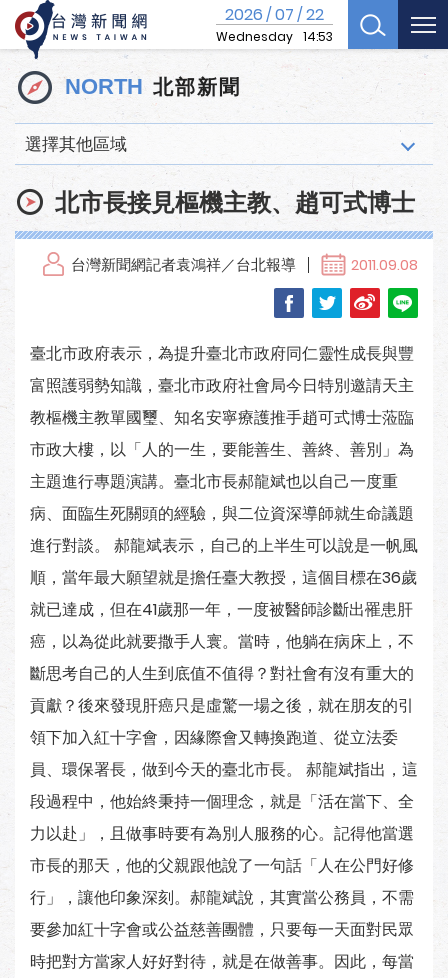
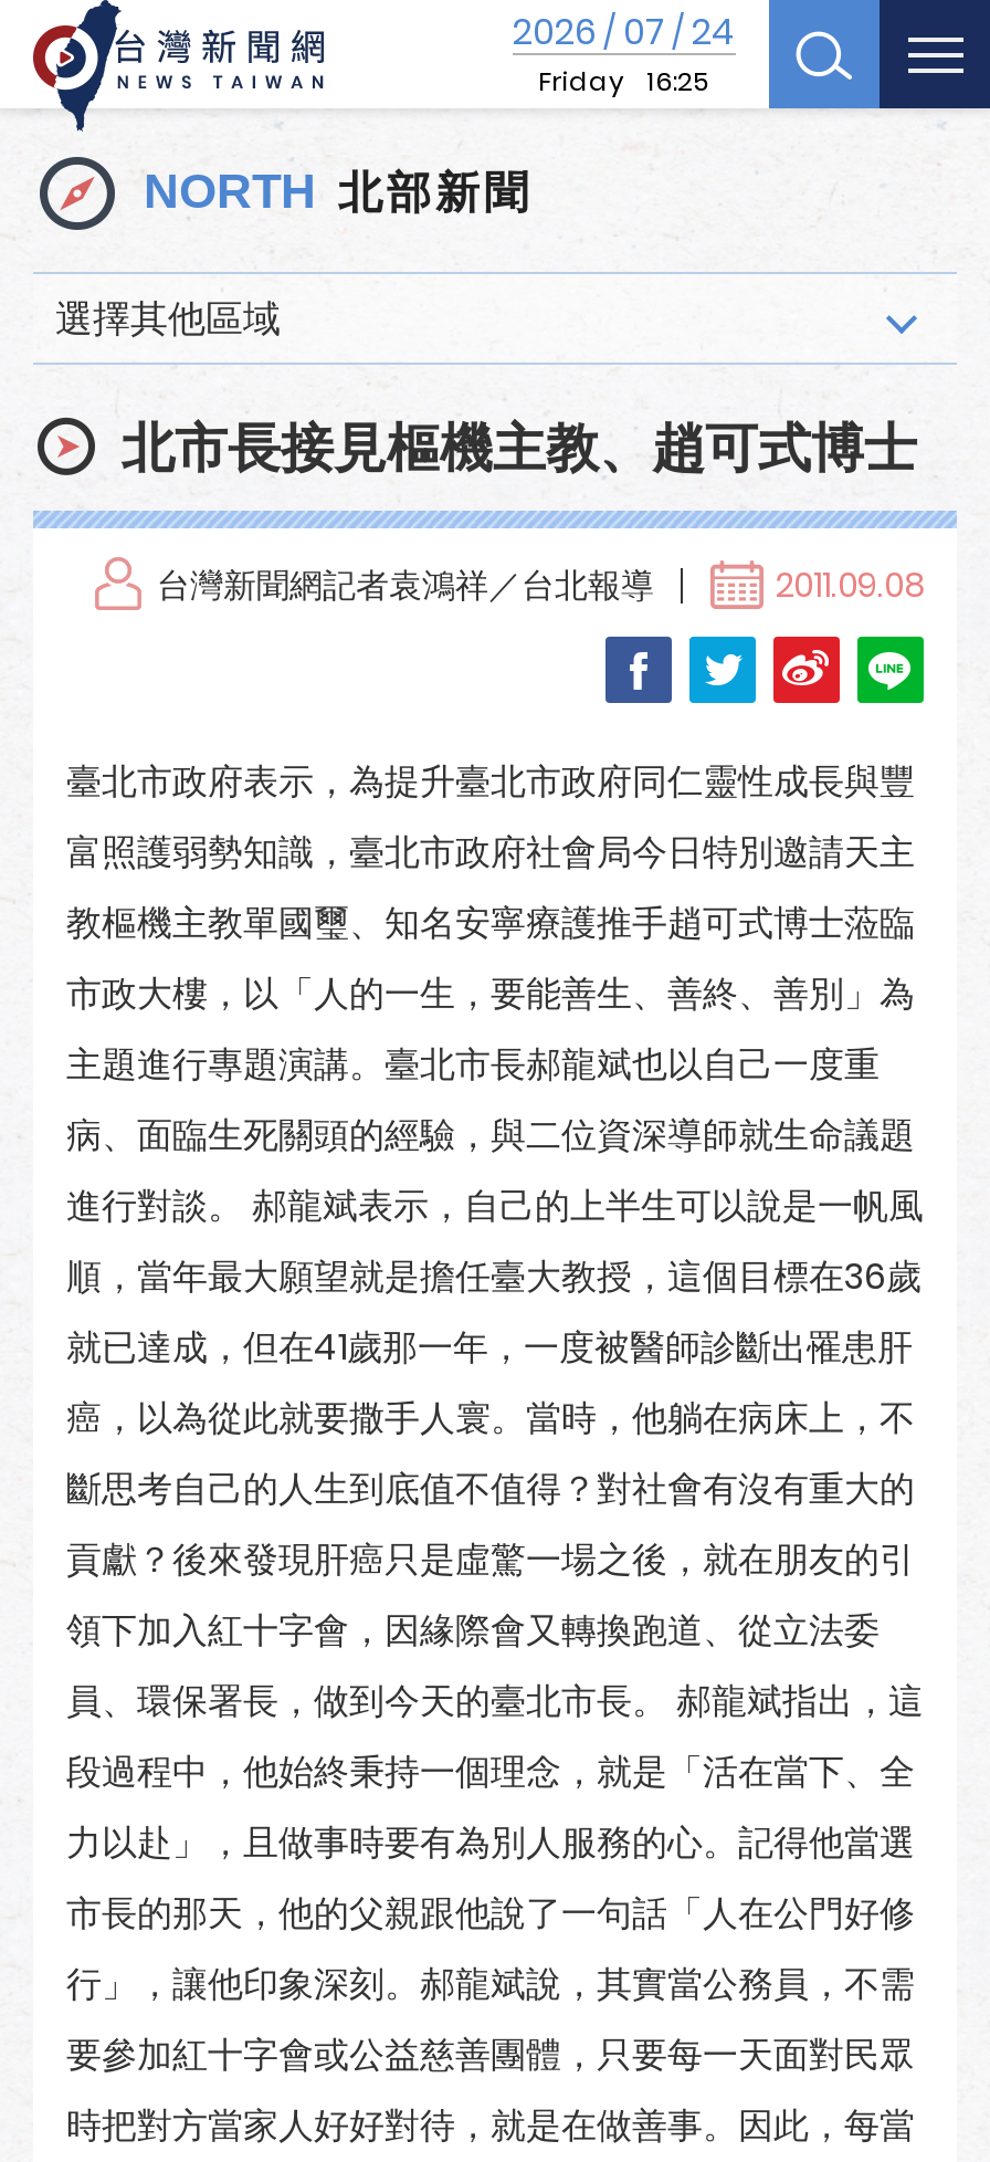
- 2026 / 07 / 22
- Wednesday 14:53
+ 2026 / 07 / 24
+ Friday 16:25
